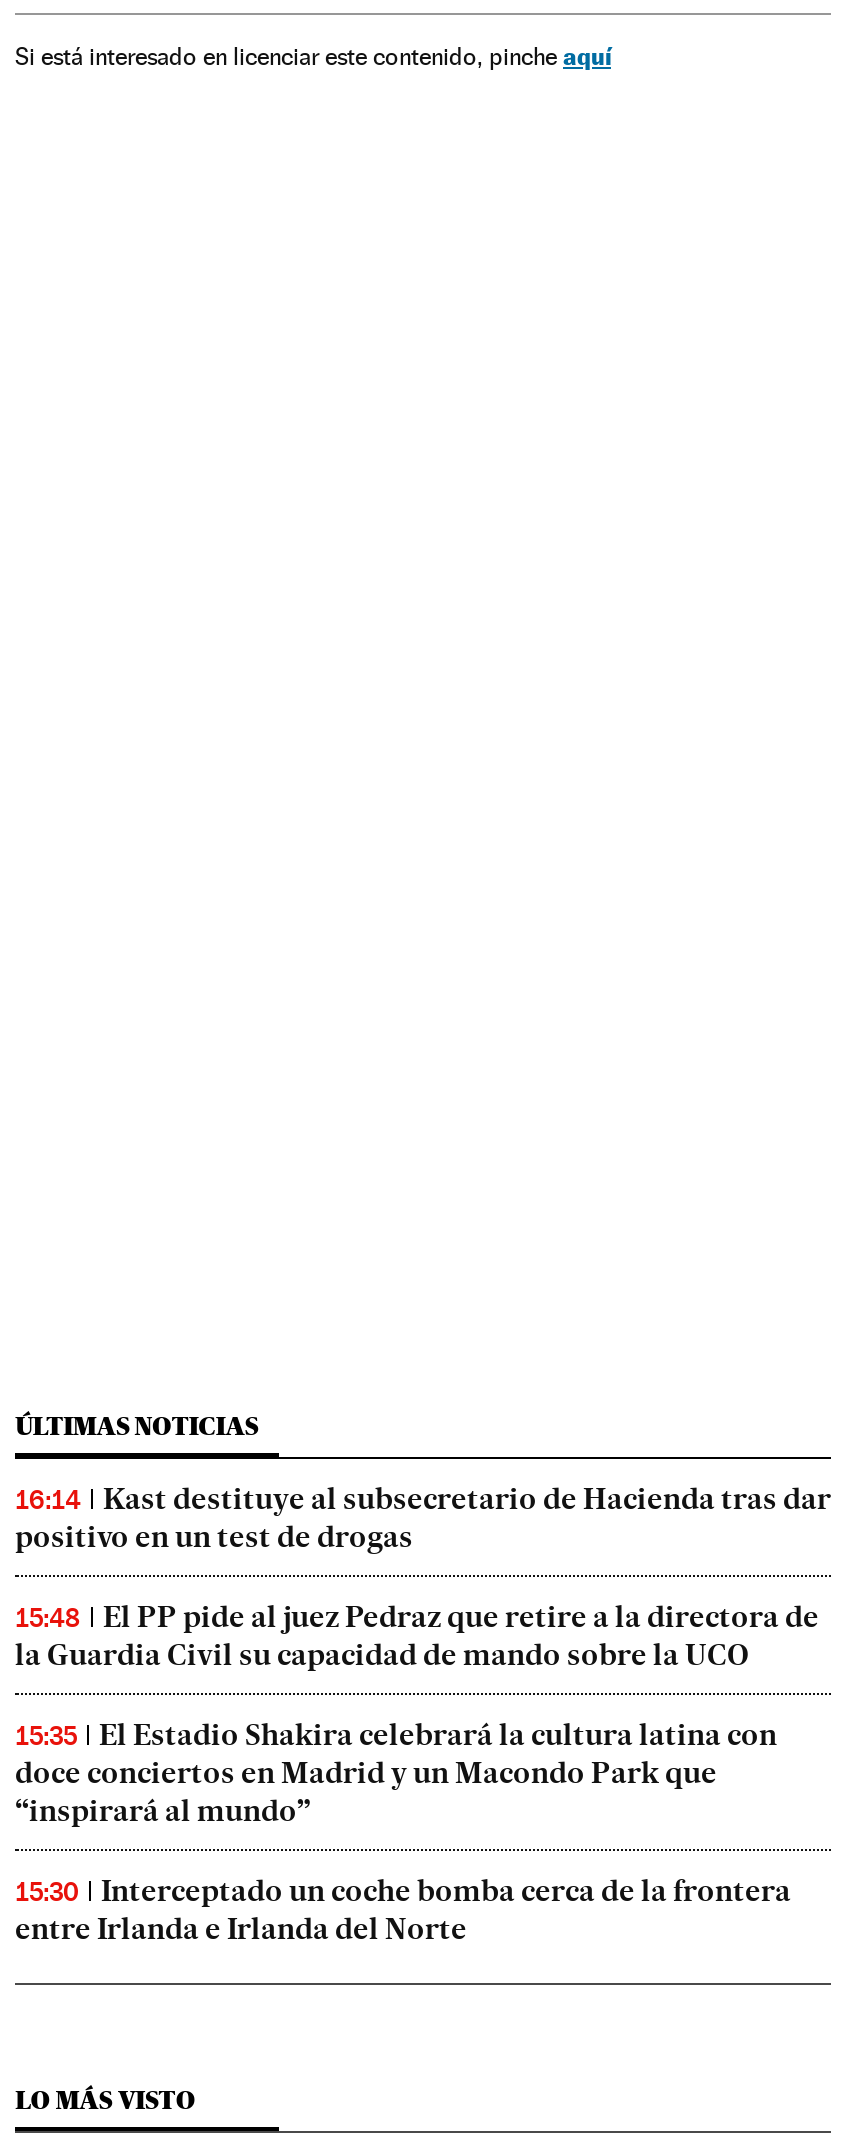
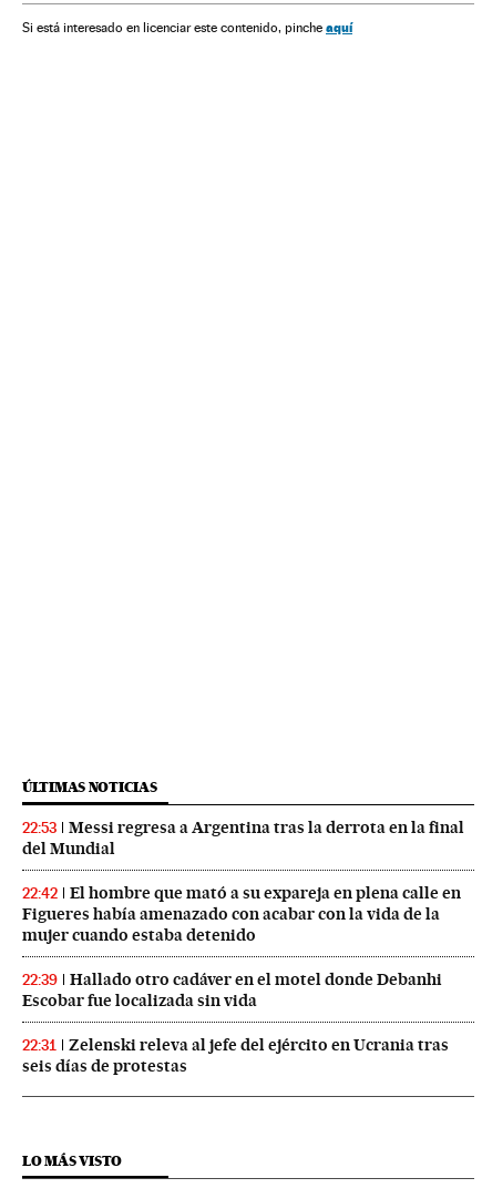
- 16:14
- Kast destituye al subsecretario de Hacienda tras dar
- positivo en un test de drogas
+ 22:53
+ Messi regresa a Argentina tras la derrota en la final
+ del Mundial

- 15:48
- El PP pide al juez Pedraz que retire a la directora de
- la Guardia Civil su capacidad de mando sobre la UCO
+ 22:42
+ El hombre que mató a su expareja en plena calle en
+ Figueres había amenazado con acabar con la vida de la
+ mujer cuando estaba detenido

- 15:35
- El Estadio Shakira celebrará la cultura latina con
- doce conciertos en Madrid y un Macondo Park que
- “inspirará al mundo”
+ 22:39
+ Hallado otro cadáver en el motel donde Debanhi
+ Escobar fue localizada sin vida

- 15:30
- Interceptado un coche bomba cerca de la frontera
- entre Irlanda e Irlanda del Norte
+ 22:31
+ Zelenski releva al jefe del ejército en Ucrania tras
+ seis días de protestas
